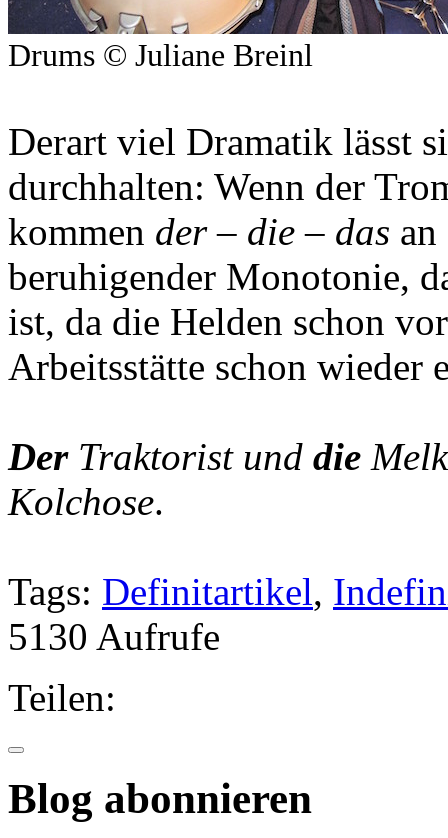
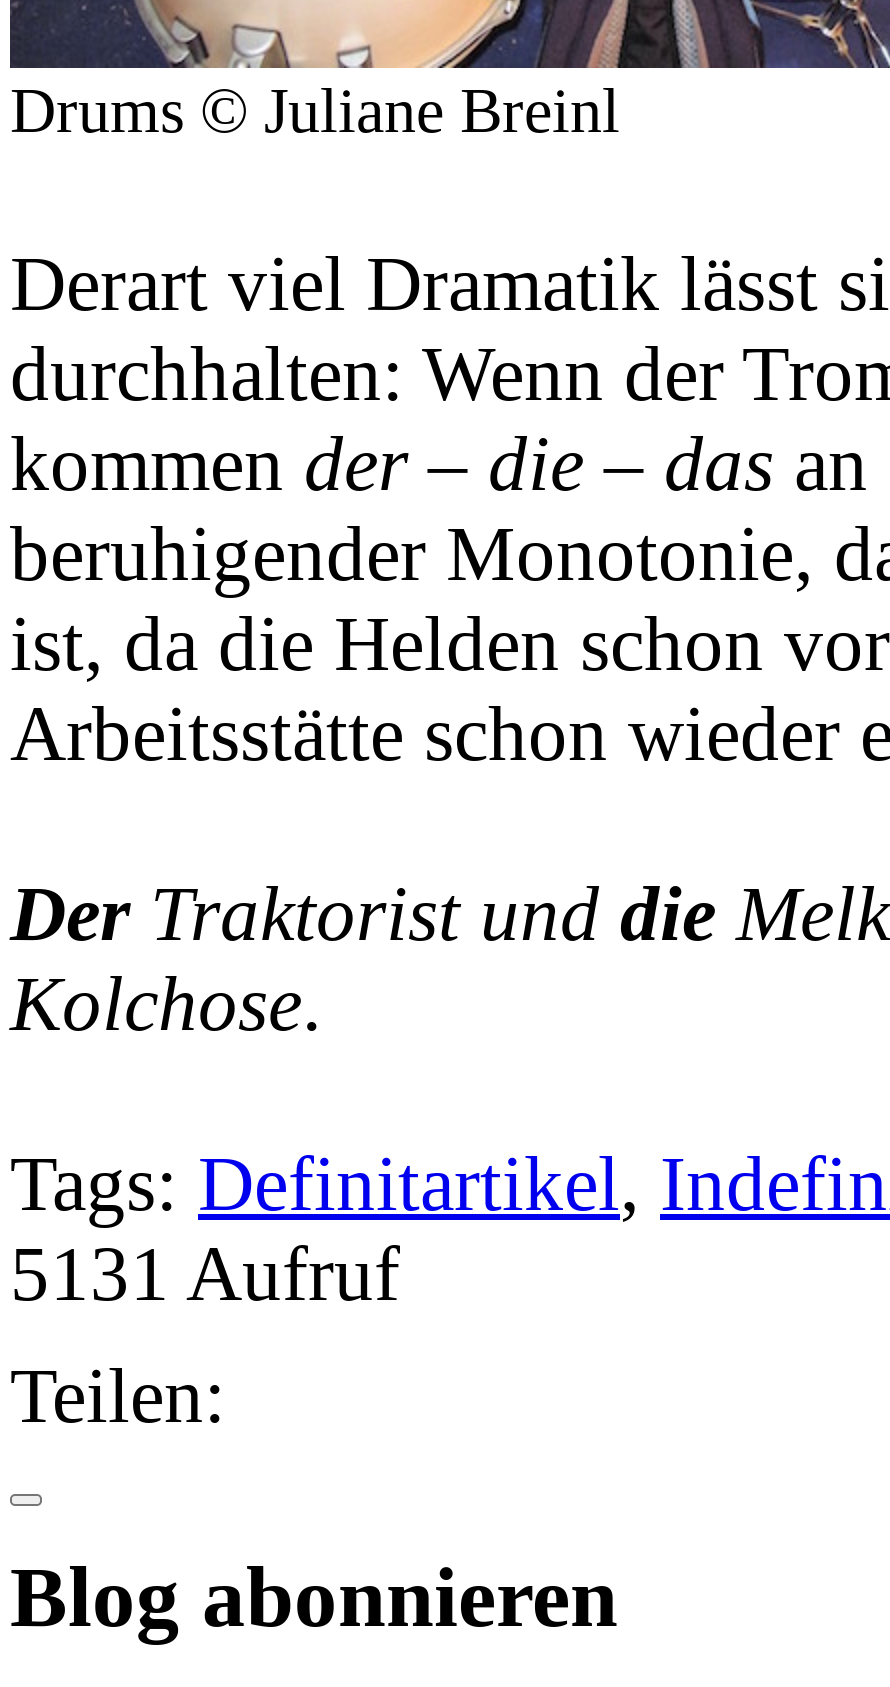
- 5130 Aufrufe
+ 5131 Aufruf
